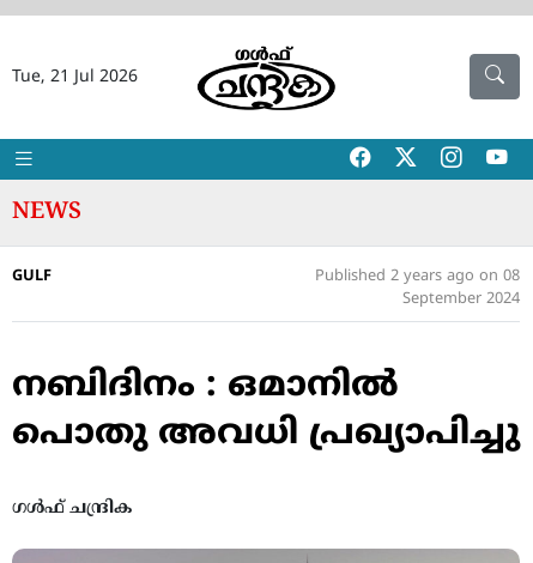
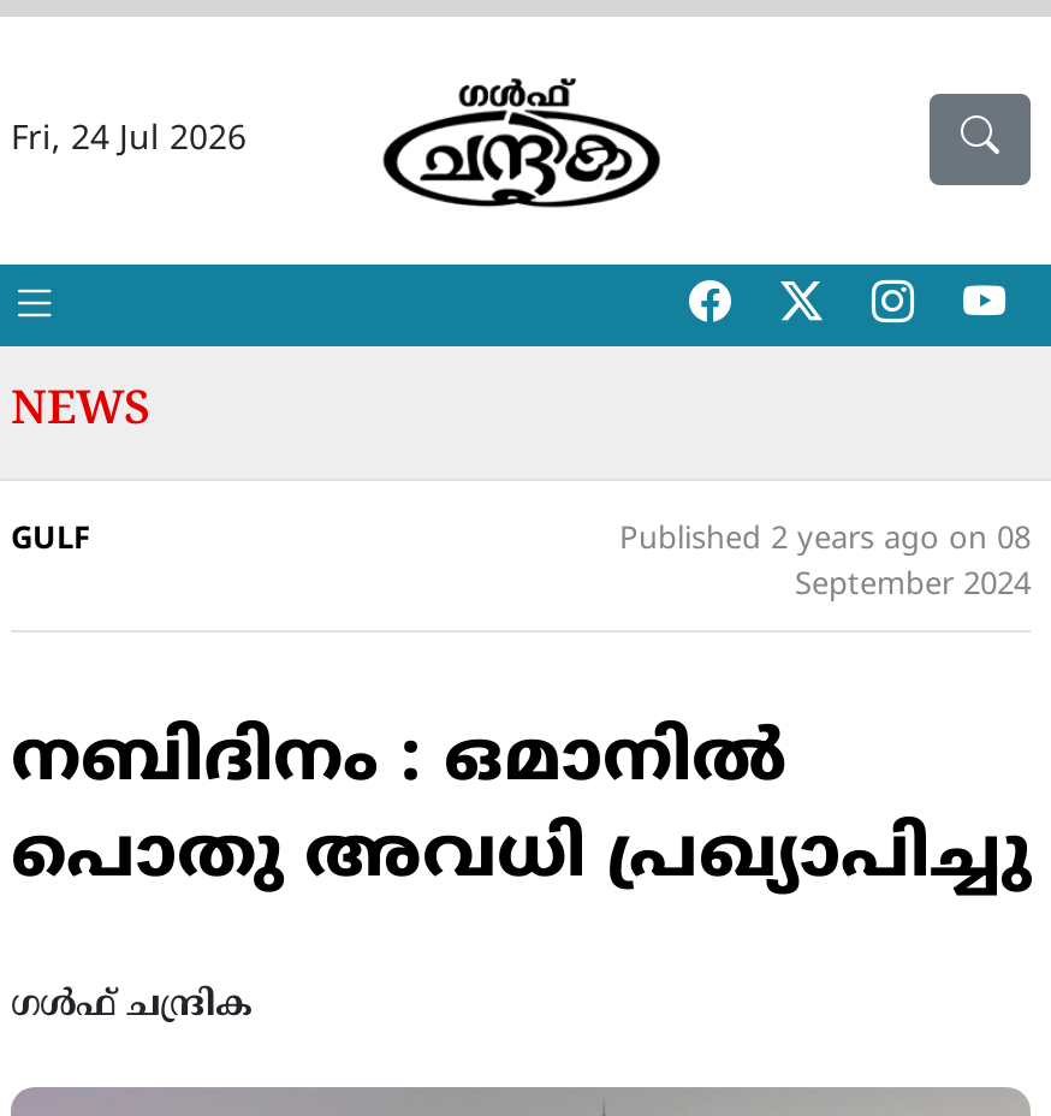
- Tue, 21 Jul 2026
+ Fri, 24 Jul 2026
